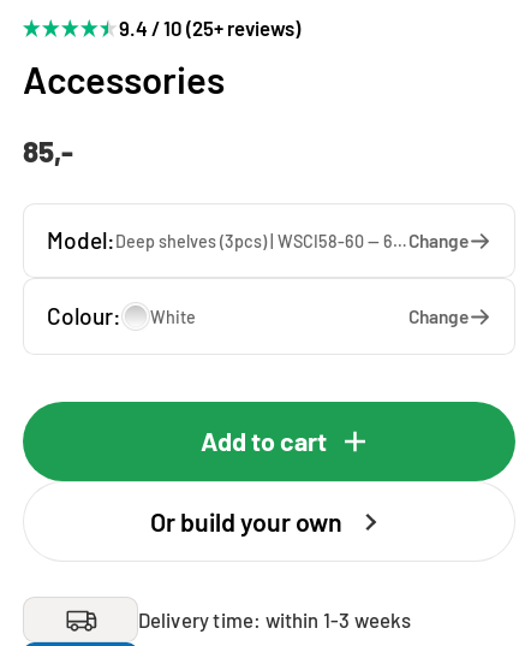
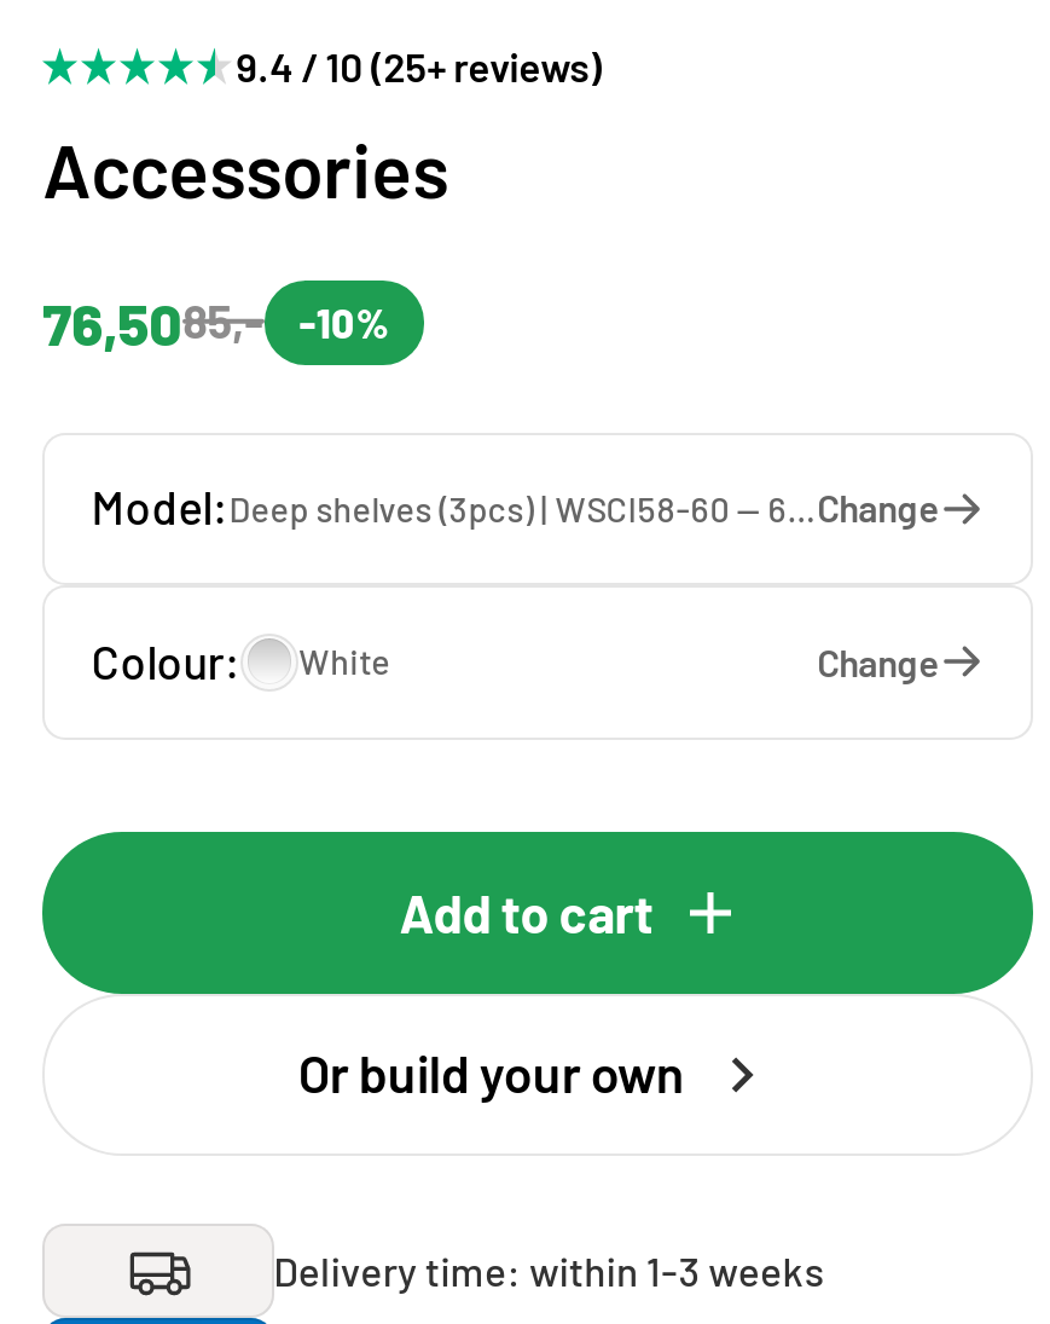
- 85,-
+ 76,5085,-
+ -10%
